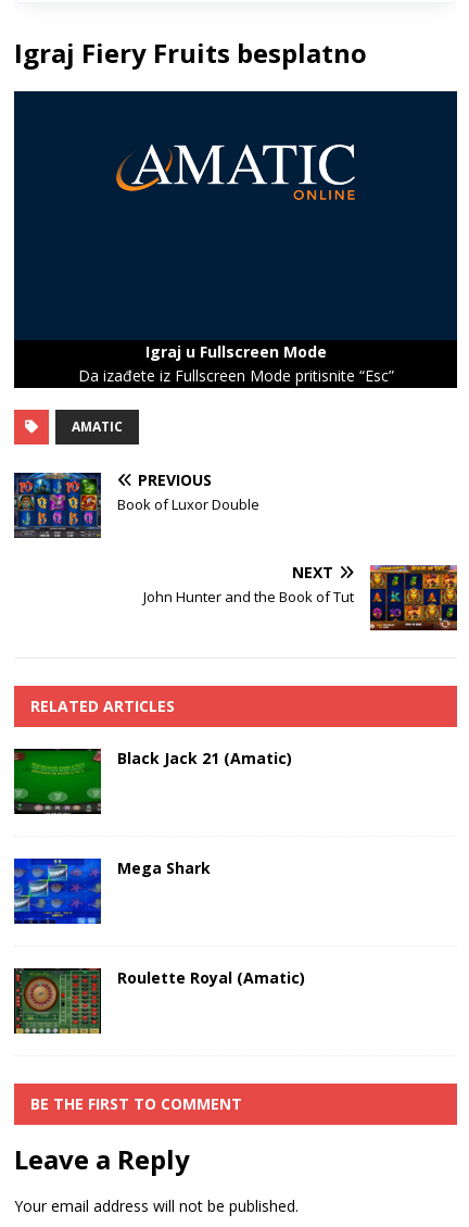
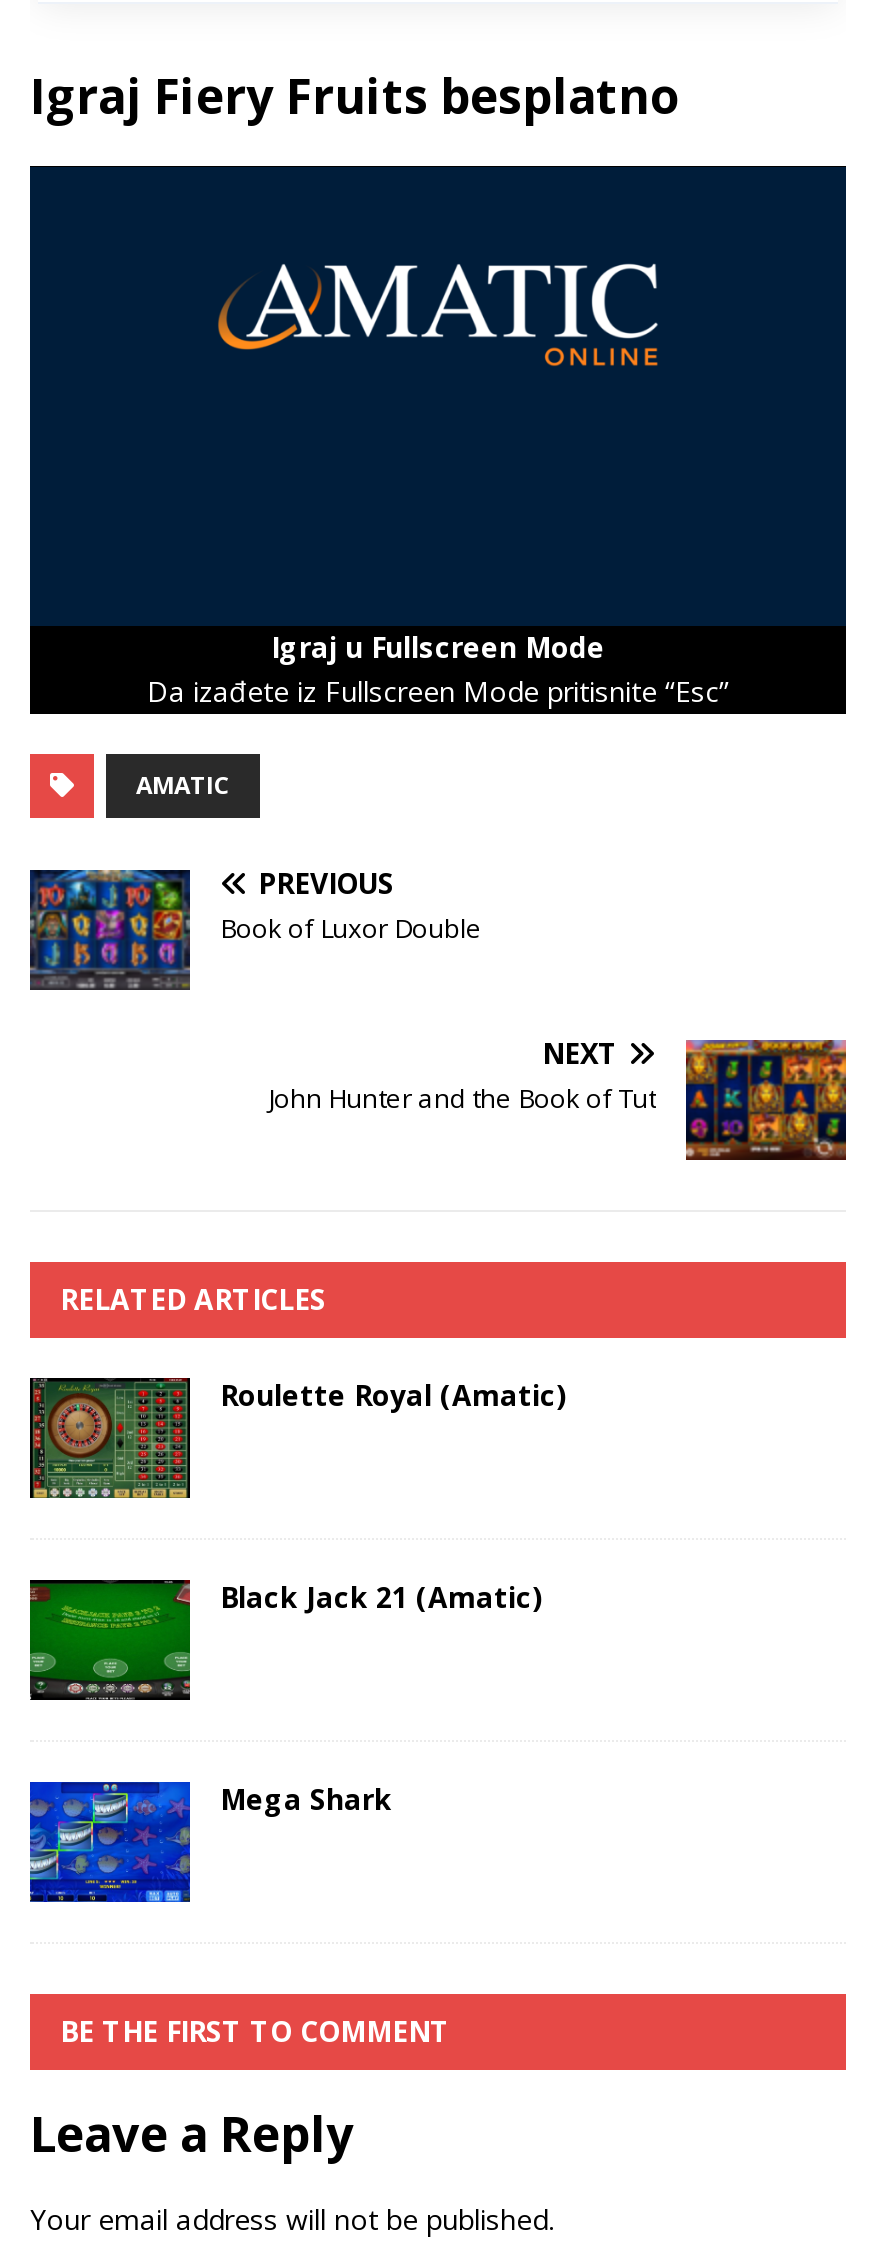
moved down: [image] | Black Jack 21 (Amatic) | Mega Shark

moved down: [image]

moved up: [image] | Roulette Royal (Amatic)
